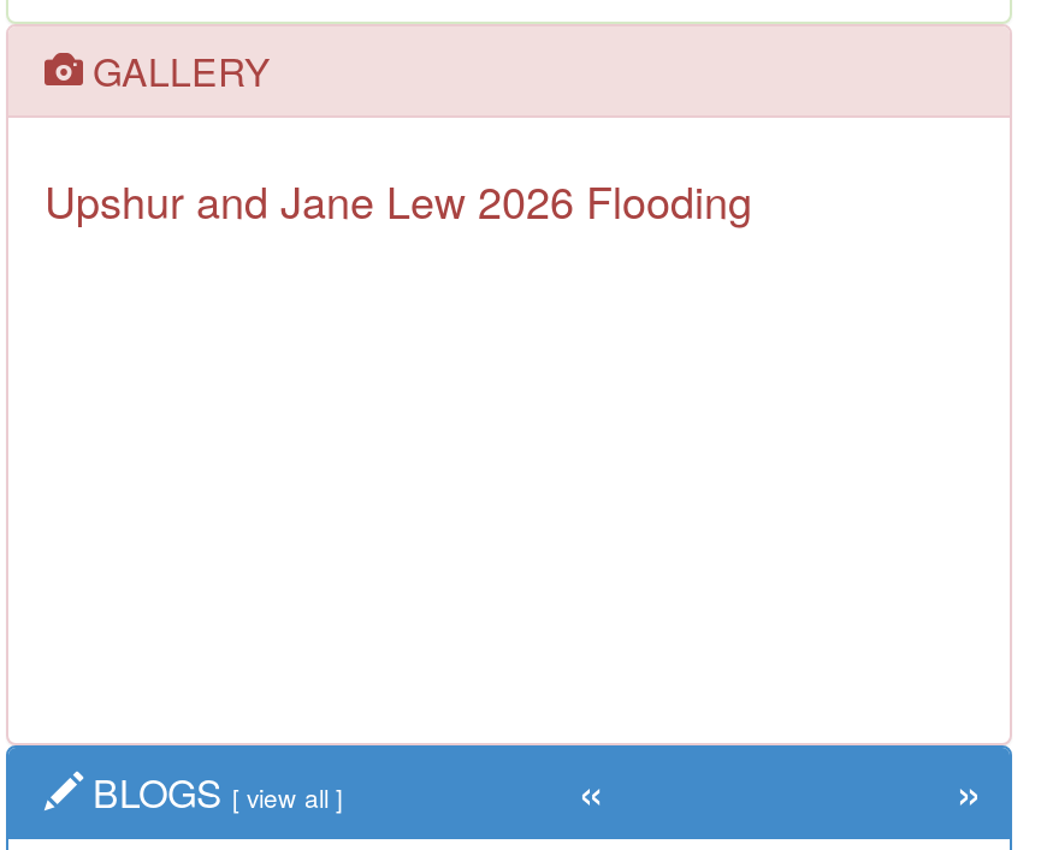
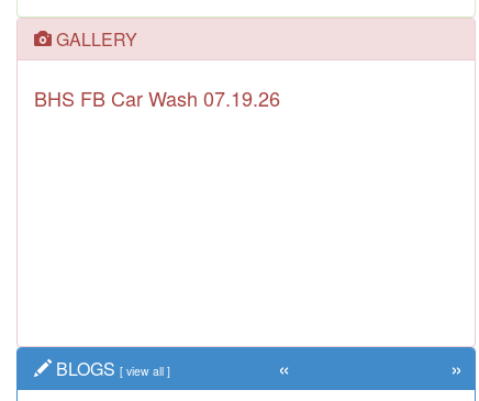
- Upshur and Jane Lew 2026 Flooding
+ BHS FB Car Wash 07.19.26
